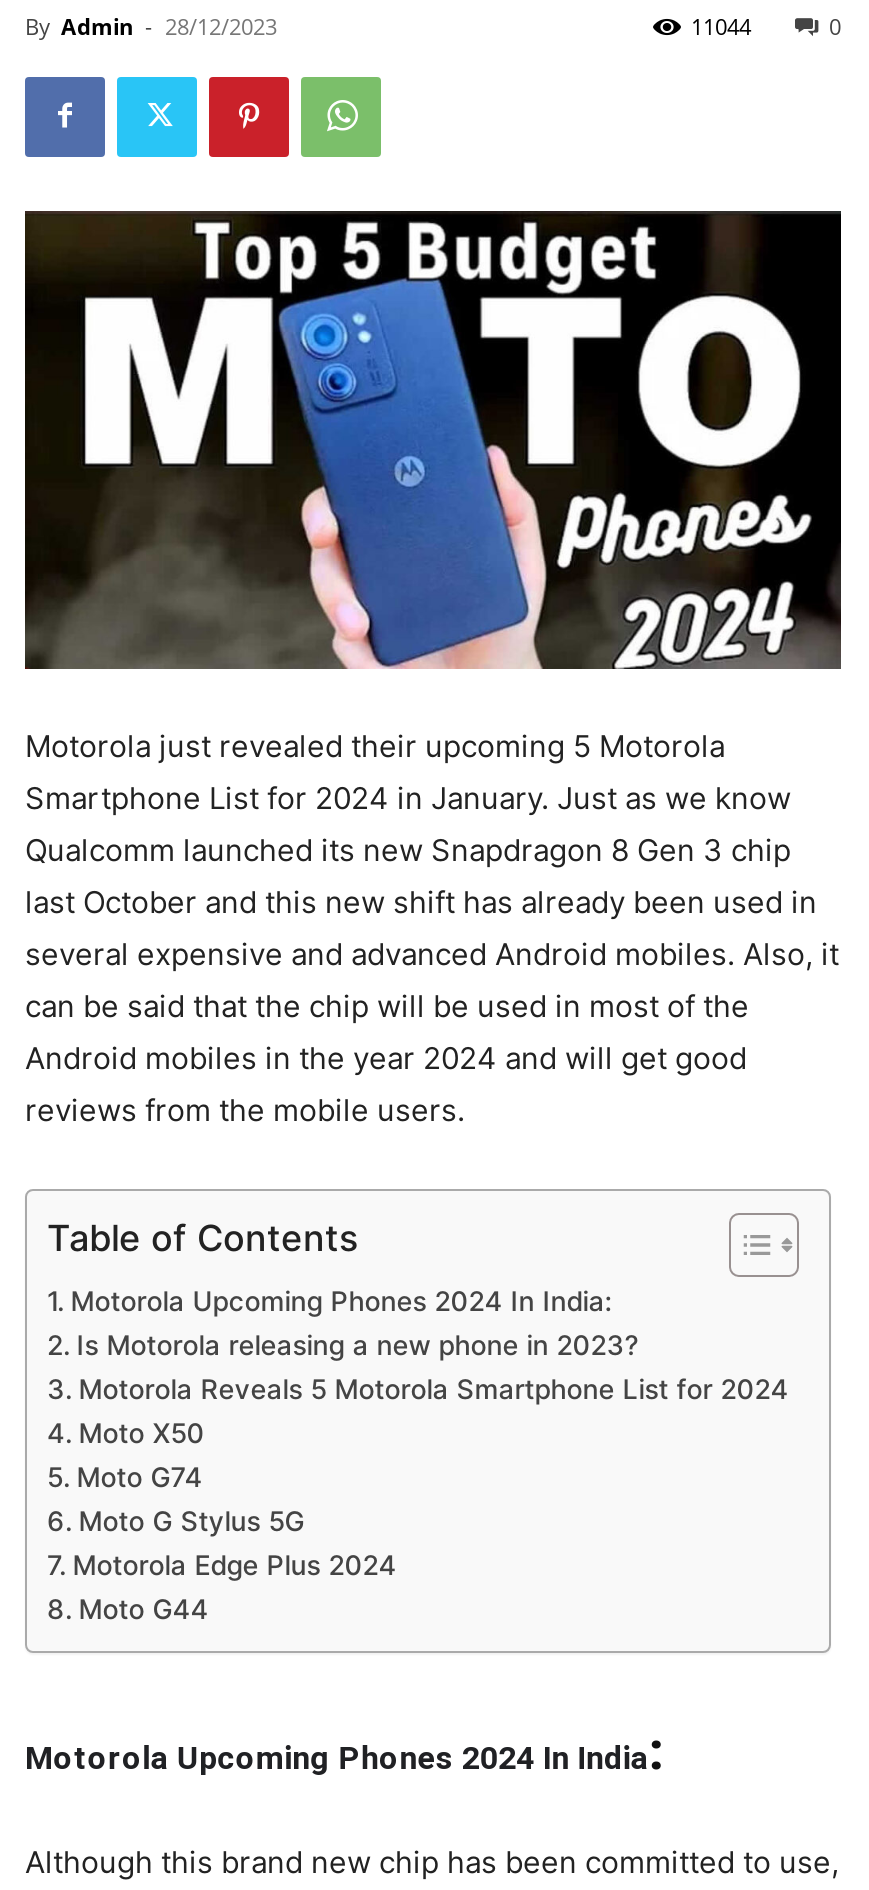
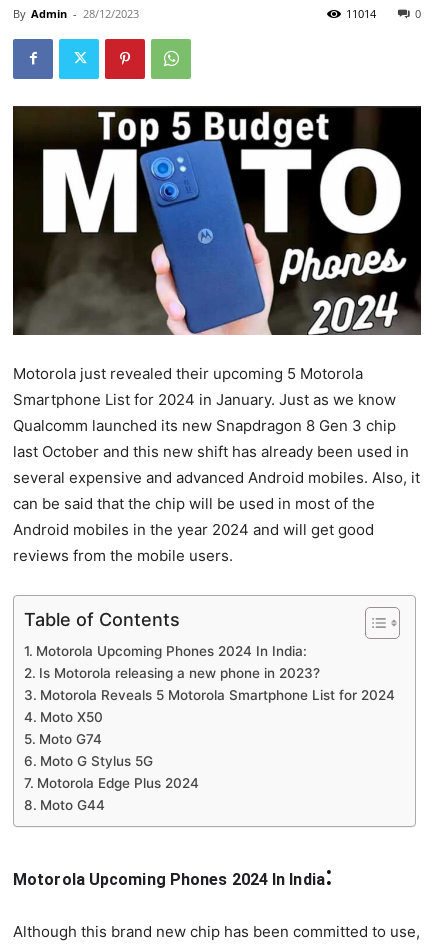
- 11044
+ 11014
